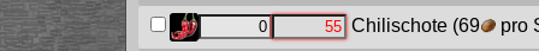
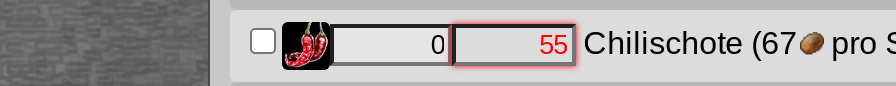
- Chilischote (69
+ Chilischote (67
